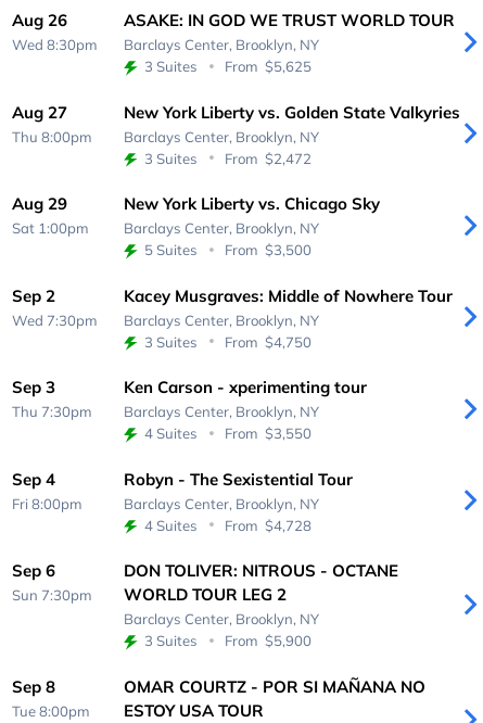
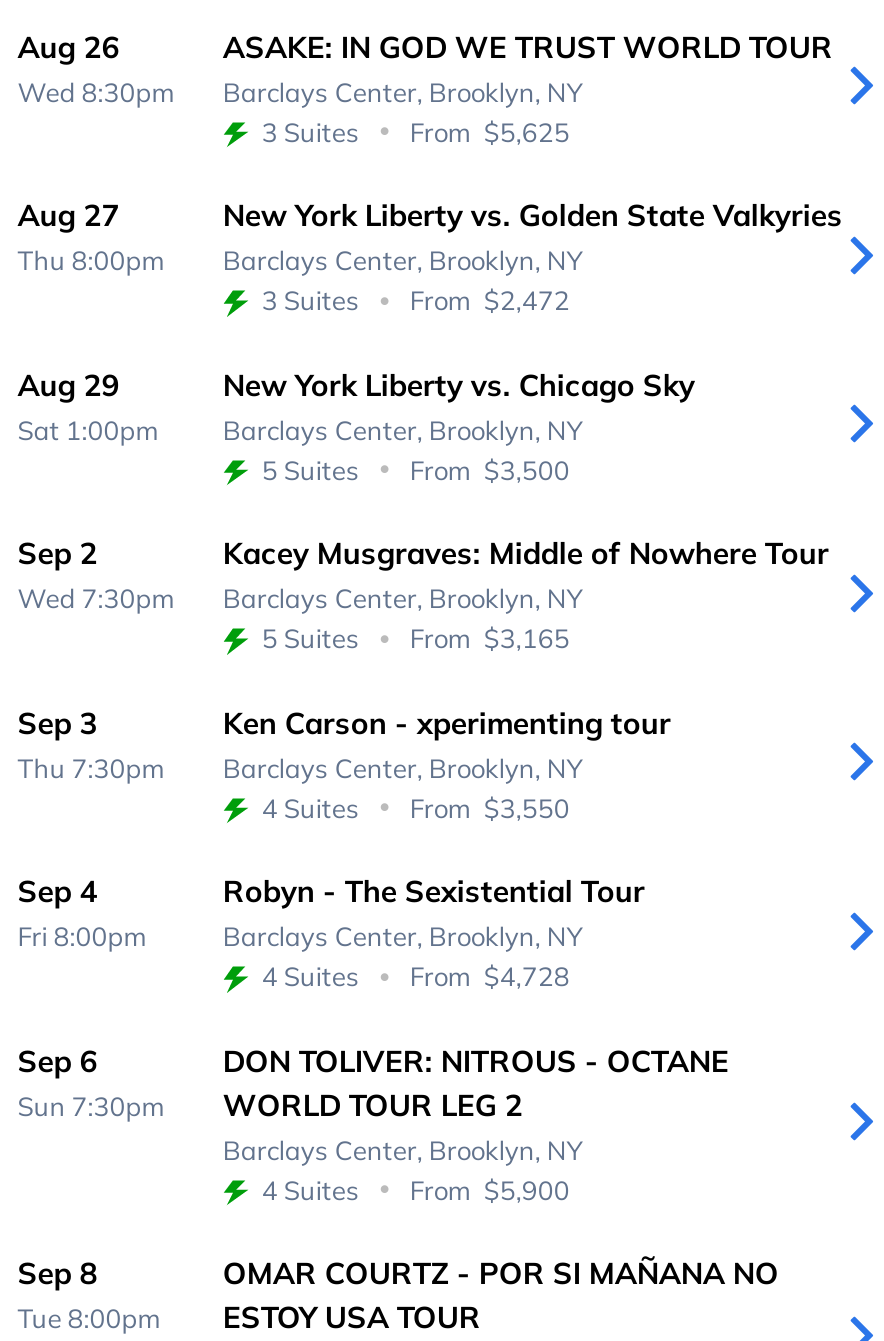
- 3 Suites
+ 5 Suites

- From $4,750
+ From $3,165

- 3 Suites From $5,900
+ 4 Suites From $5,900
